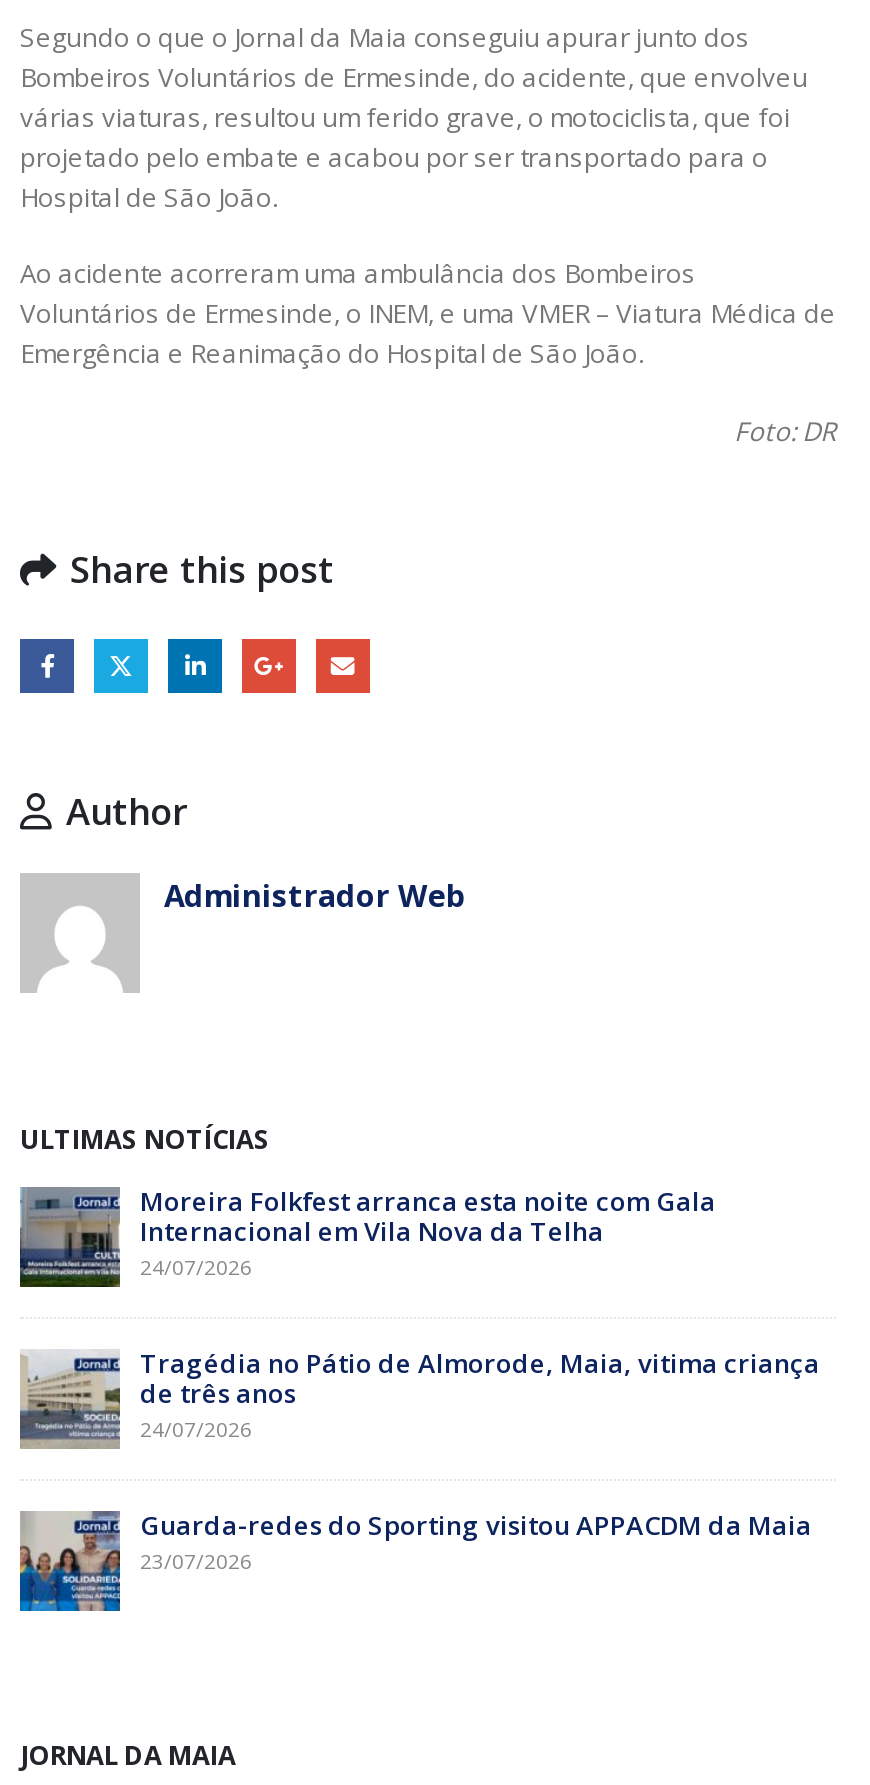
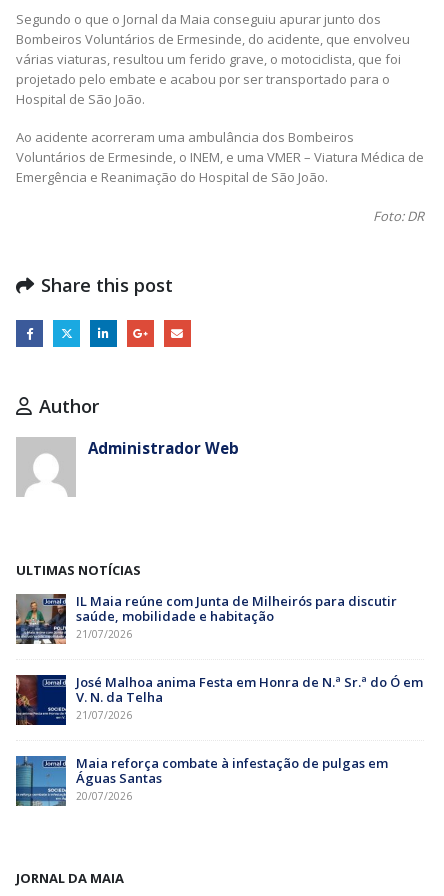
- [image]
- Moreira Folkfest arranca esta noite com Gala
- Internacional em Vila Nova da Telha
- 24/07/2026
+ [image]
+ IL Maia reúne com Junta de Milheirós para discutir
+ saúde, mobilidade e habitação
+ 21/07/2026

- [image]
- Tragédia no Pátio de Almorode, Maia, vitima criança
- de três anos
- 24/07/2026
+ [image]
+ José Malhoa anima Festa em Honra de N.ª Sr.ª do Ó em
+ V. N. da Telha
+ 21/07/2026

- [image]
- Guarda-redes do Sporting visitou APPACDM da Maia
- 23/07/2026
+ [image]
+ Maia reforça combate à infestação de pulgas em
+ Águas Santas
+ 20/07/2026
